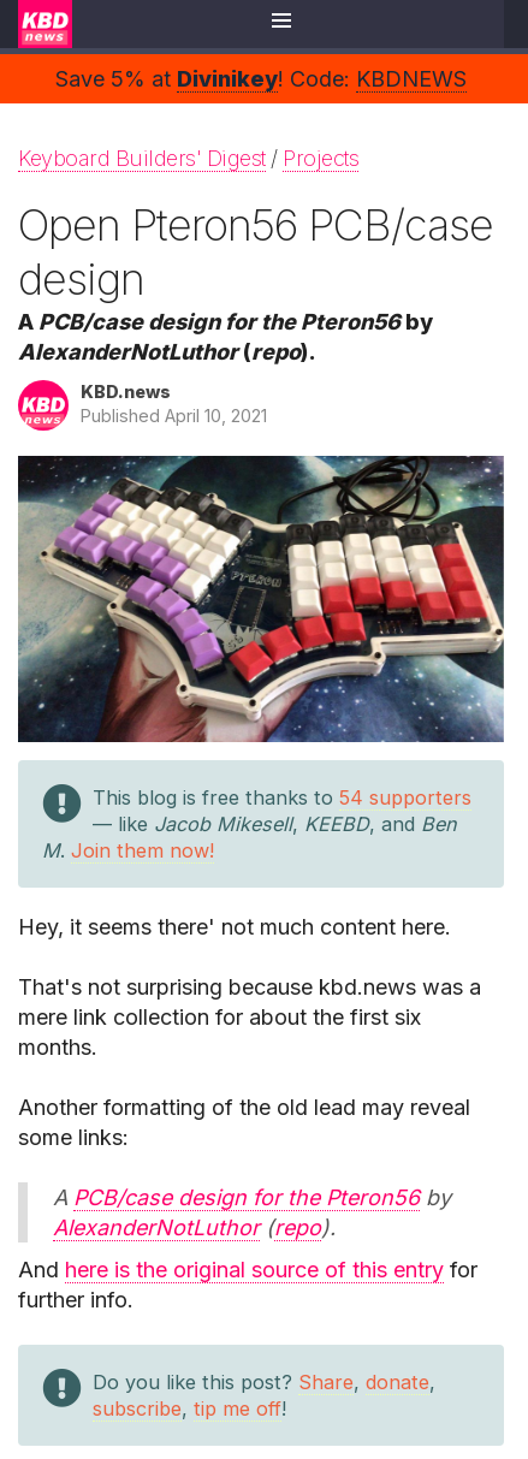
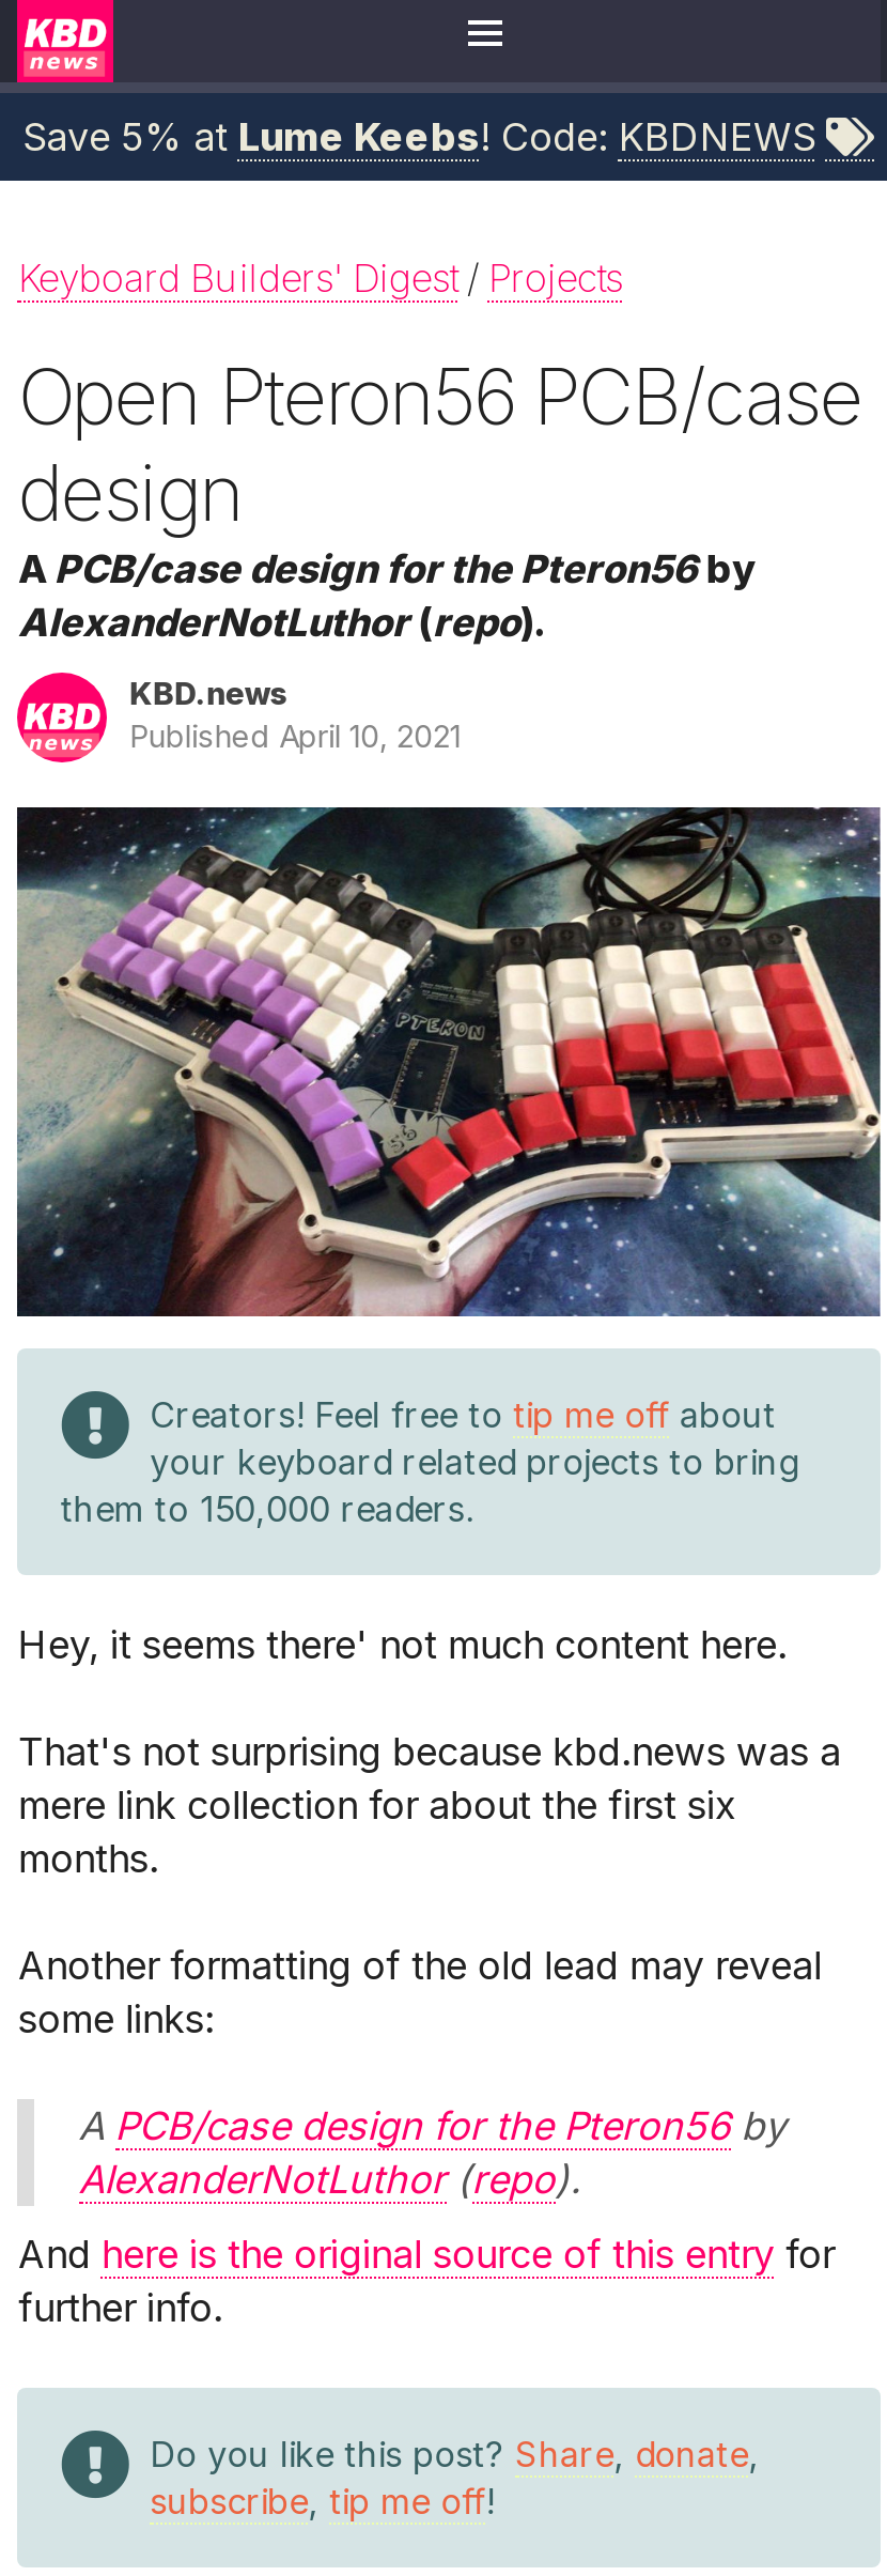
- Save 5% at Divinikey! Code: KBDNEWS
+ Save 5% at Lume Keebs! Code: KBDNEWS

- This blog is free thanks to 54 supporters
- — like Jacob Mikesell, KEEBD, and Ben
- M. Join them now!
+ Creators! Feel free to tip me off about
+ your keyboard related projects to bring
+ them to 150,000 readers.
